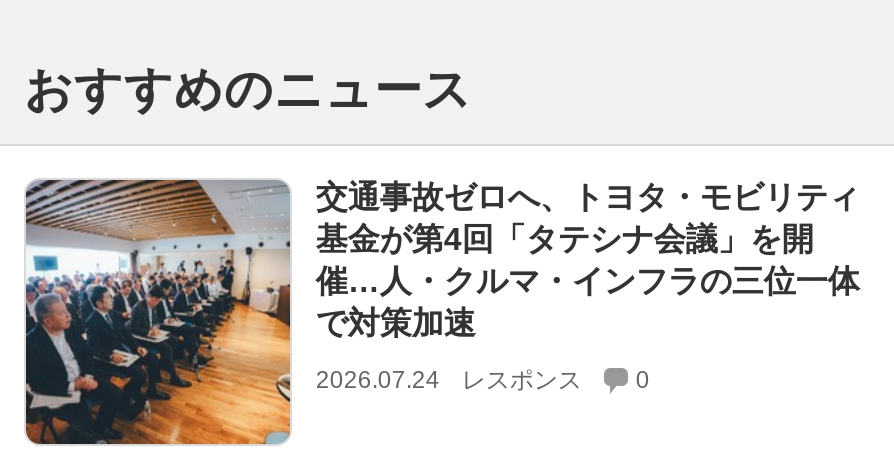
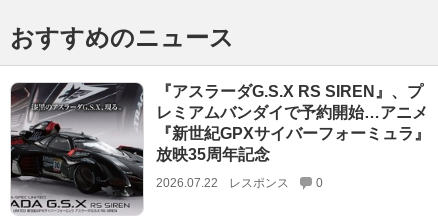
- [image]
- 交通事故ゼロへ、トヨタ・モビリティ
- 基金が第4回「タテシナ会議」を開
- 催…人・クルマ・インフラの三位一体
- で対策加速
+ [image]
+ 『アスラーダG.S.X RS SIREN』、プ
+ レミアムバンダイで予約開始…アニメ
+ 『新世紀GPXサイバーフォーミュラ』
+ 放映35周年記念

- 2026.07.24 レスポンス 0
+ 2026.07.22 レスポンス 0
